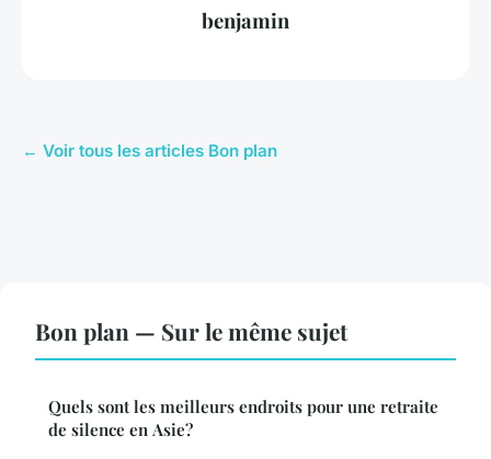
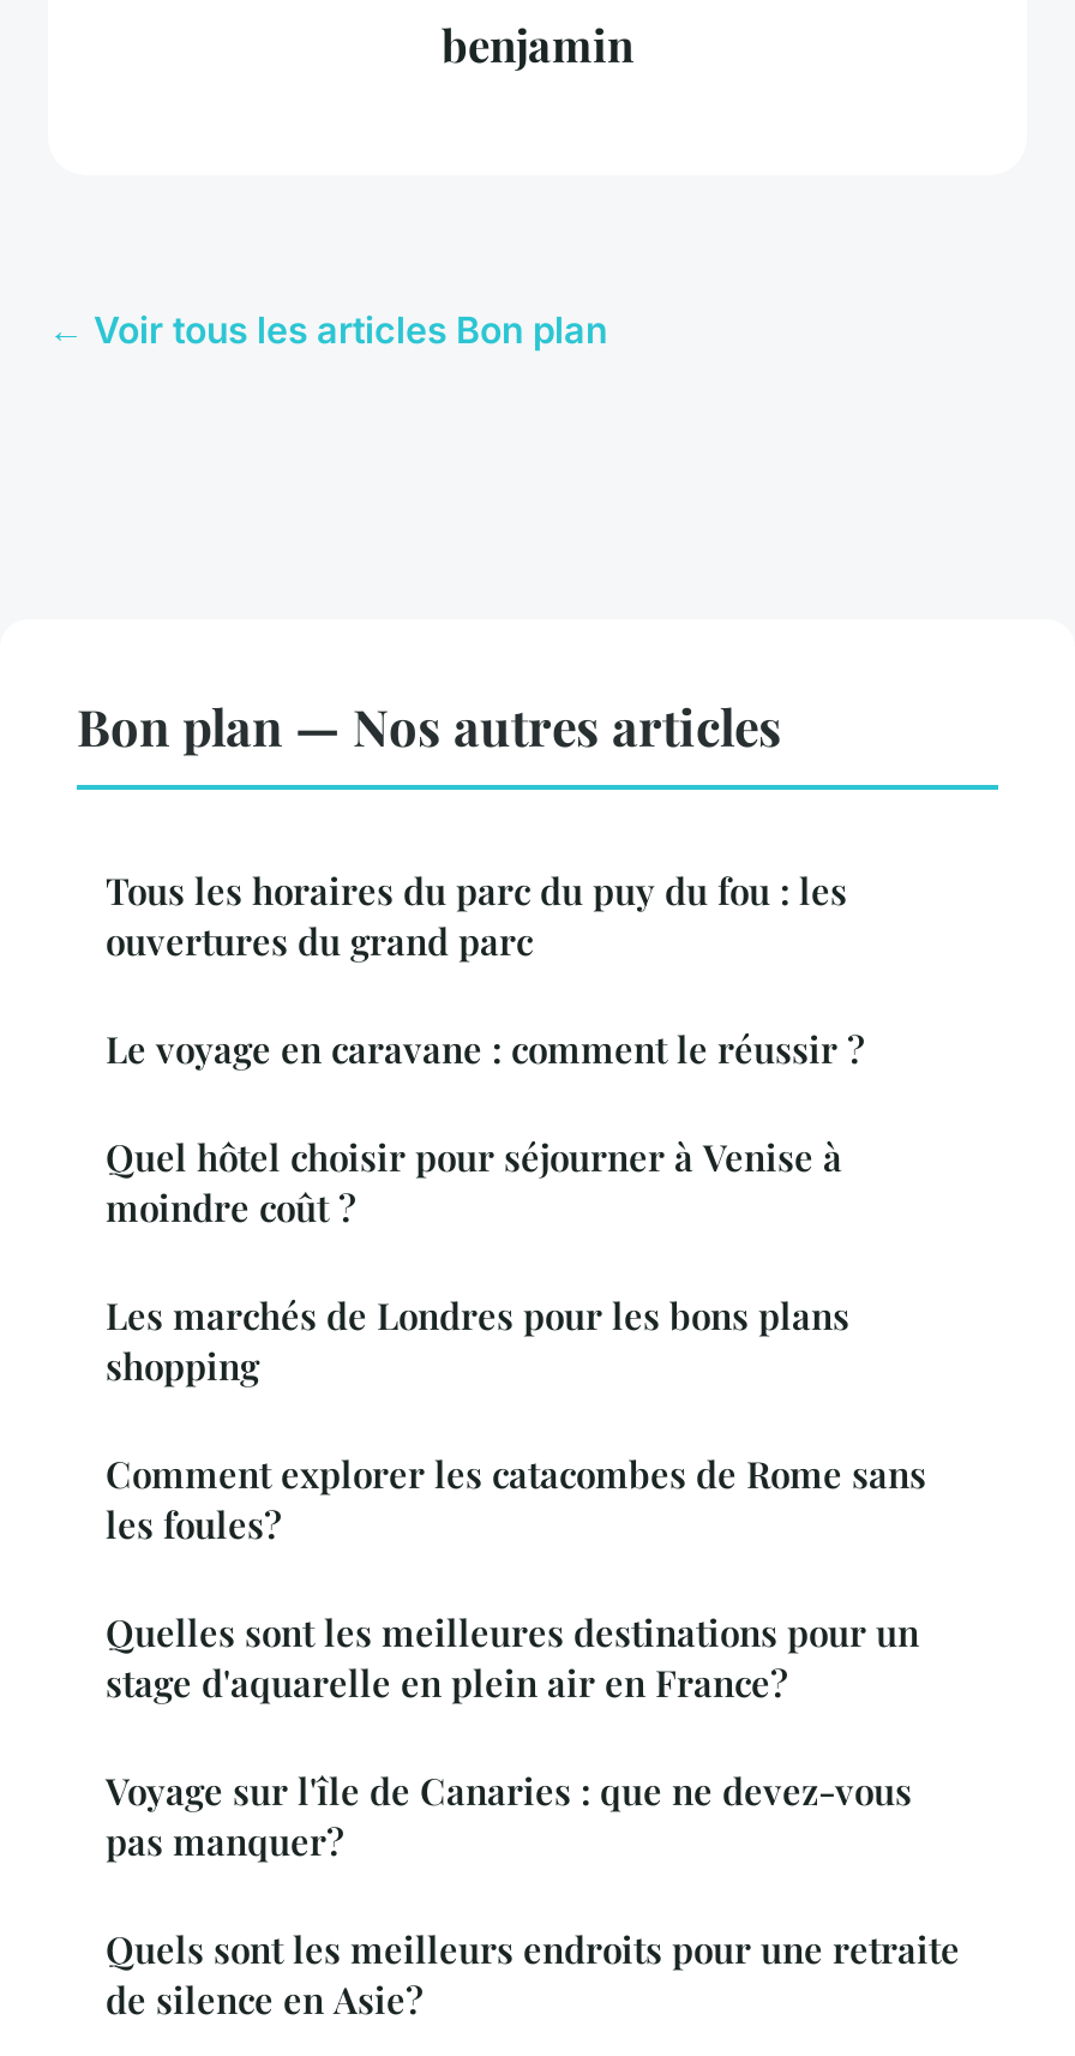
- Bon plan — Sur le même sujet
+ Bon plan — Nos autres articles
+ Tous les horaires du parc du puy du fou : les
+ ouvertures du grand parc
+ Le voyage en caravane : comment le réussir ?
+ Quel hôtel choisir pour séjourner à Venise à
+ moindre coût ?
+ Les marchés de Londres pour les bons plans
+ shopping
+ Comment explorer les catacombes de Rome sans
+ les foules?
+ Quelles sont les meilleures destinations pour un
+ stage d'aquarelle en plein air en France?
+ Voyage sur l'île de Canaries : que ne devez-vous
+ pas manquer?
